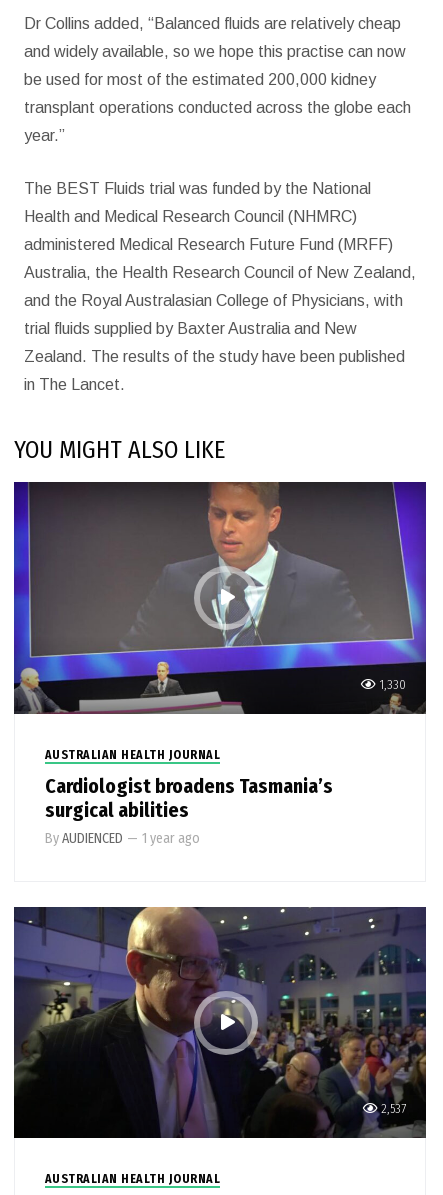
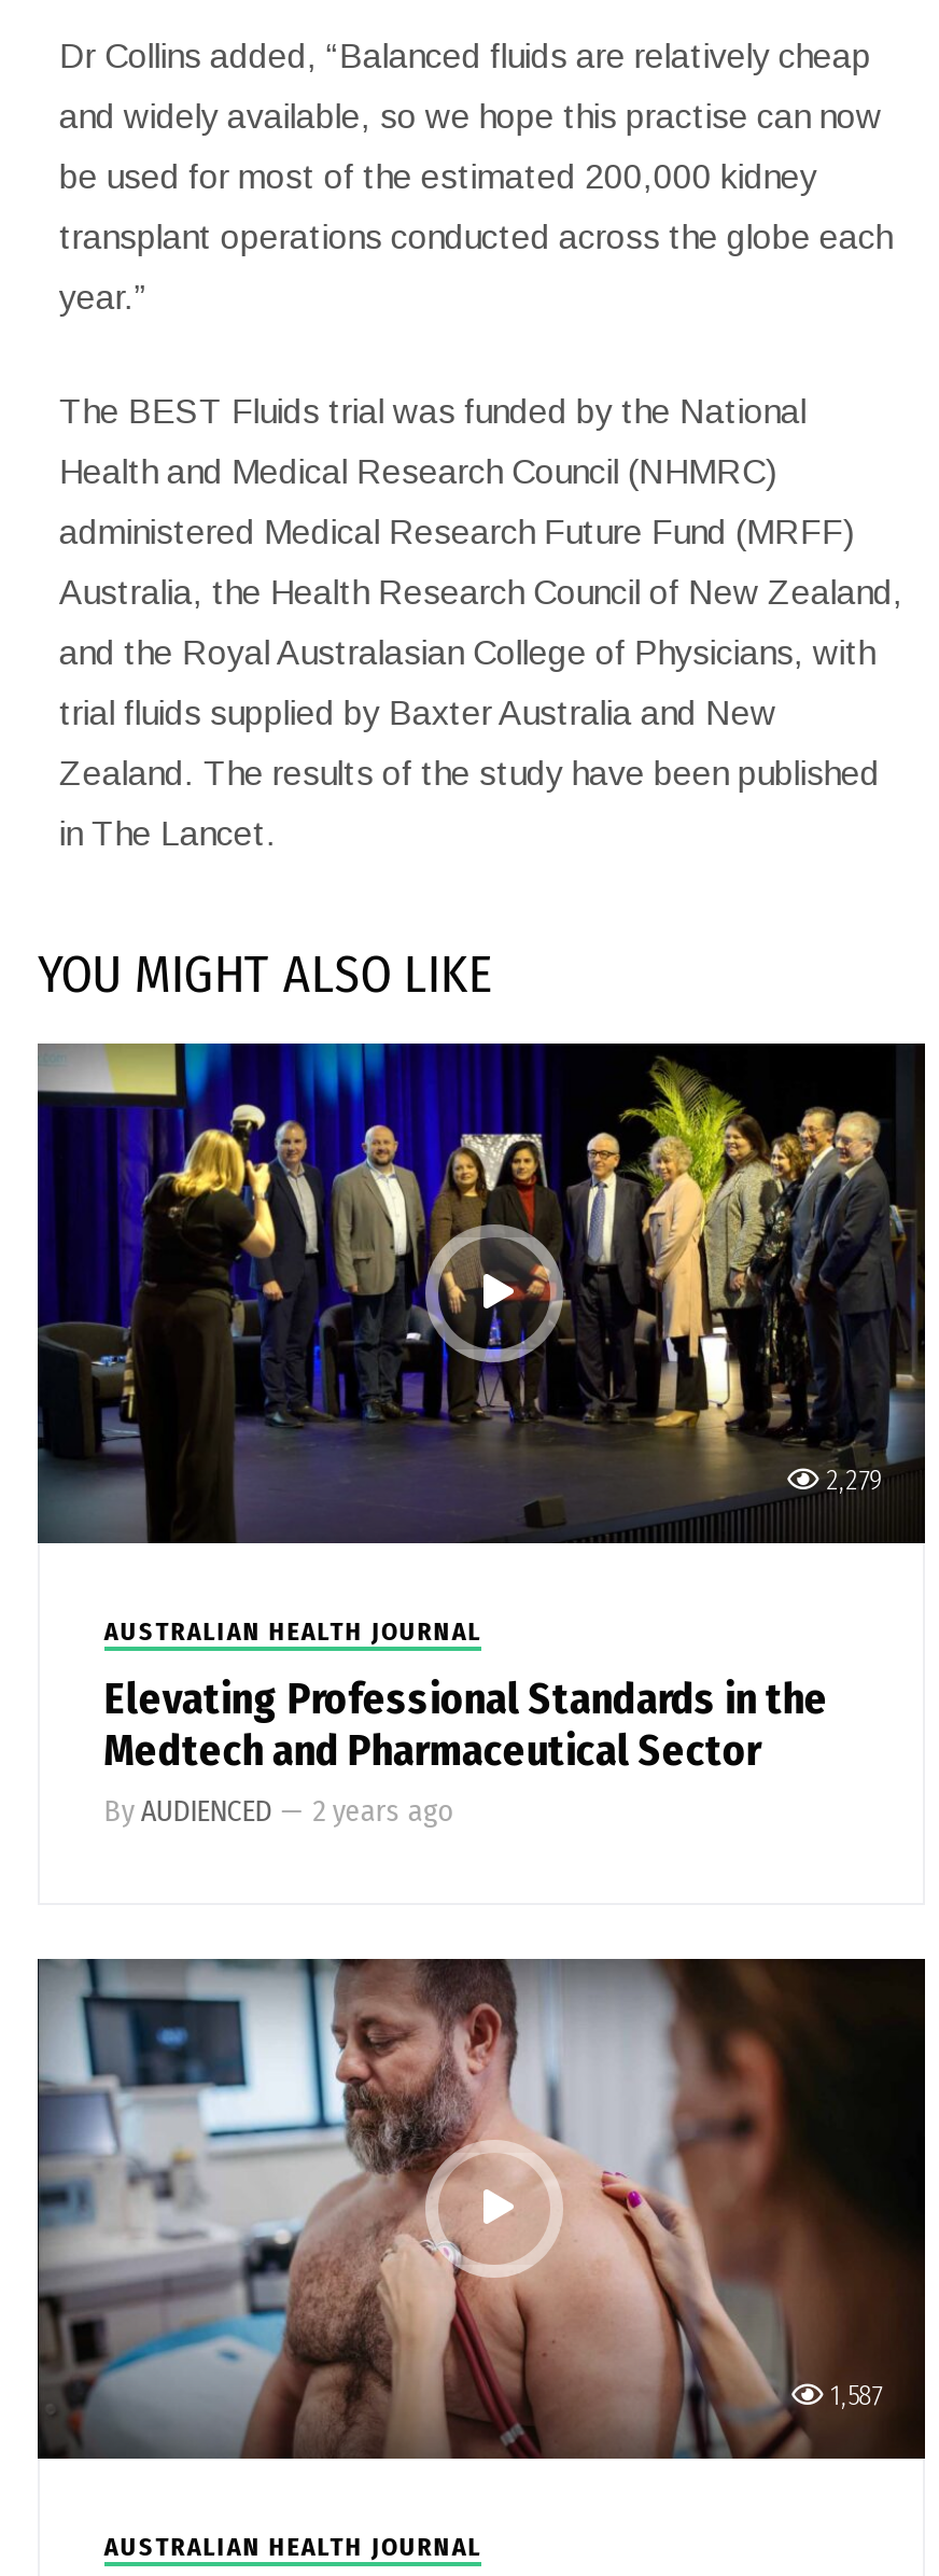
- [image]
- 1,330
+ [image]
+ 2,279

- Cardiologist broadens Tasmania’s
- surgical abilities
- By AUDIENCED — 1 year ago
+ Elevating Professional Standards in the
+ Medtech and Pharmaceutical Sector
+ By AUDIENCED — 2 years ago

- [image]
- 2,537
+ [image]
+ 1,587
